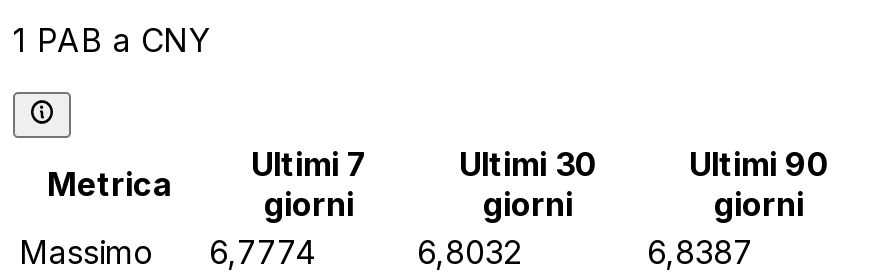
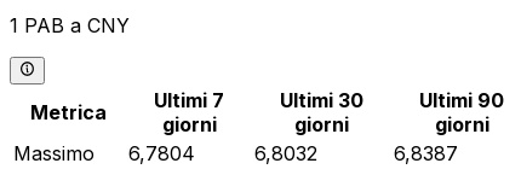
- Massimo 6,7774
+ Massimo 6,7804
